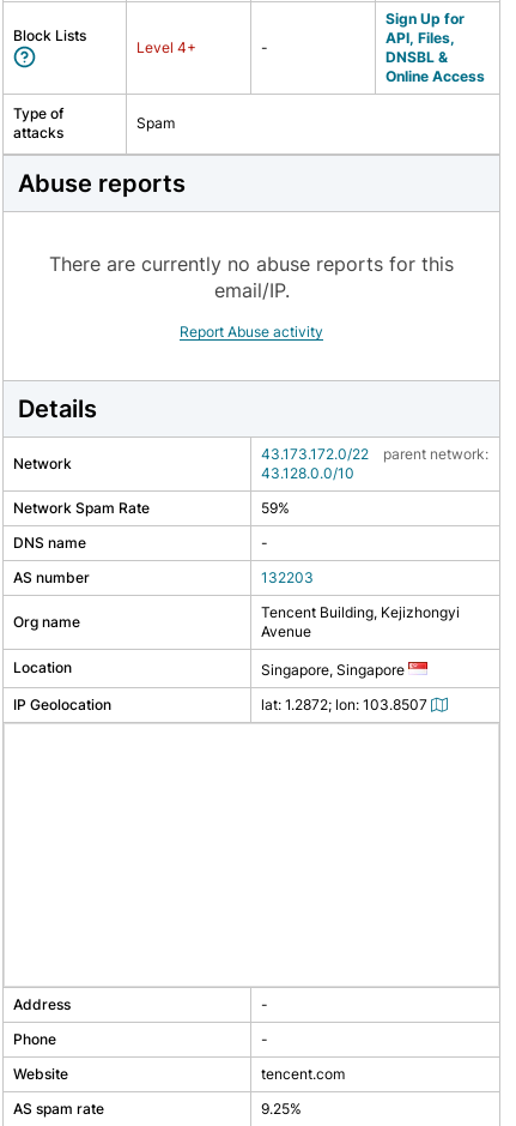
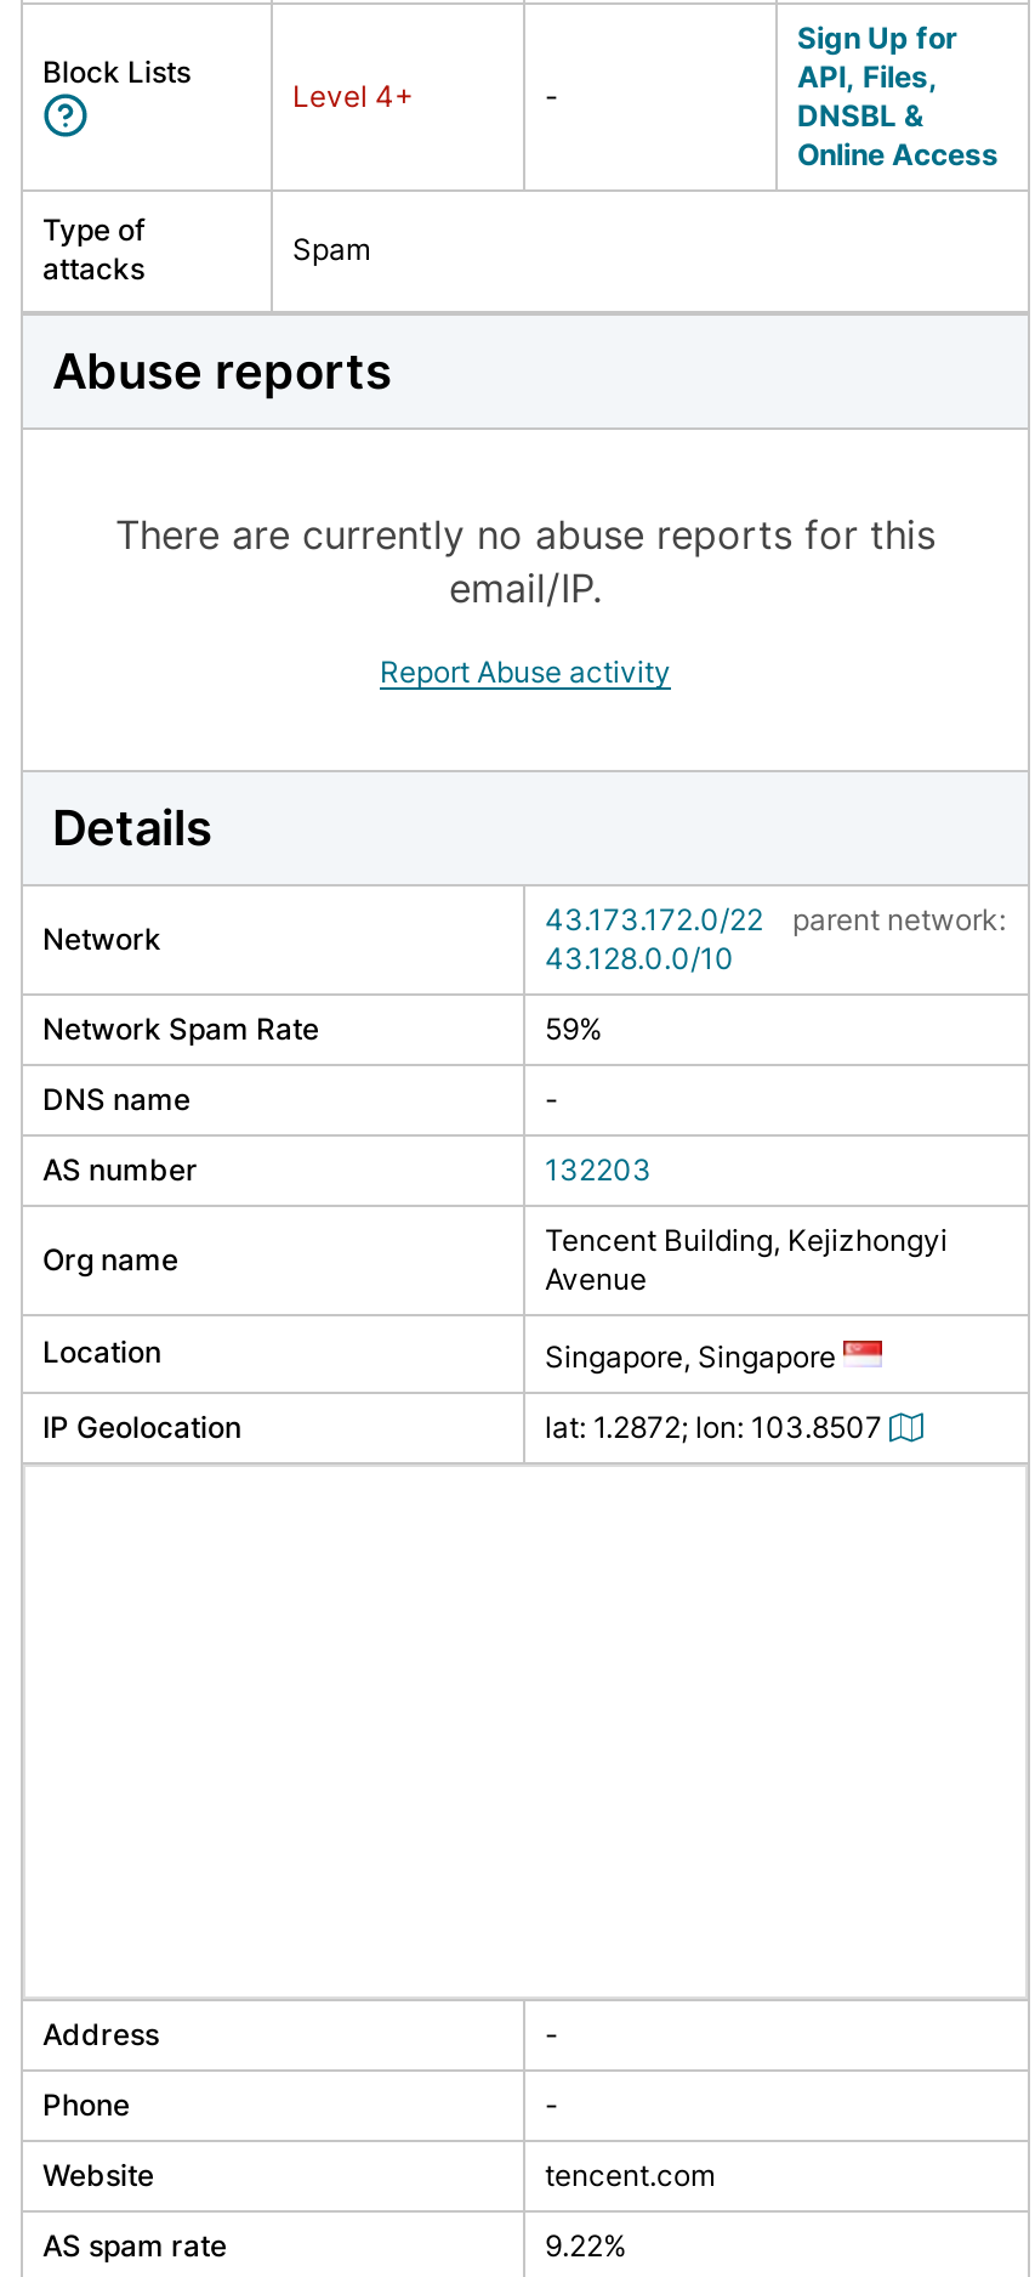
- 9.25%
+ 9.22%
